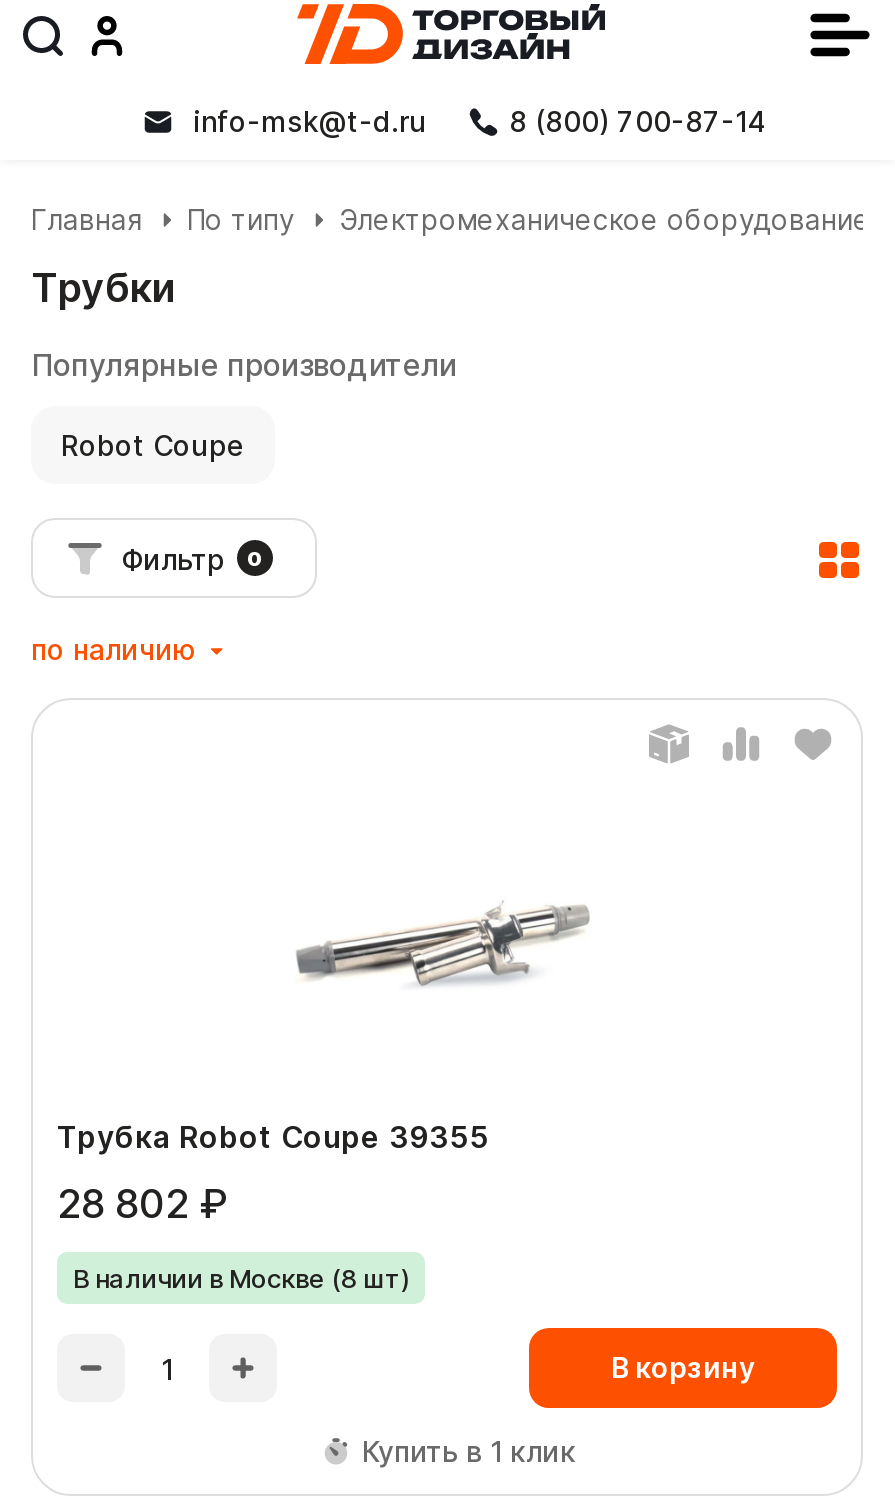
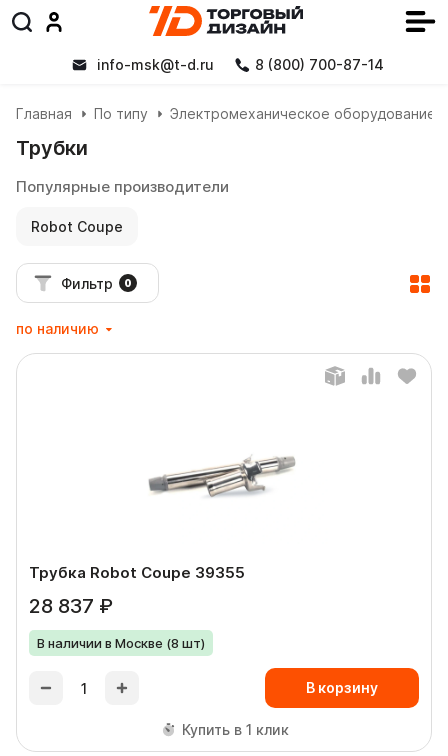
- 28 802 ₽
+ 28 837 ₽
